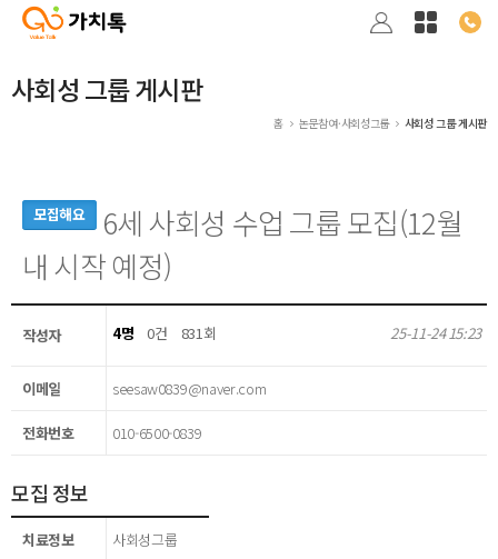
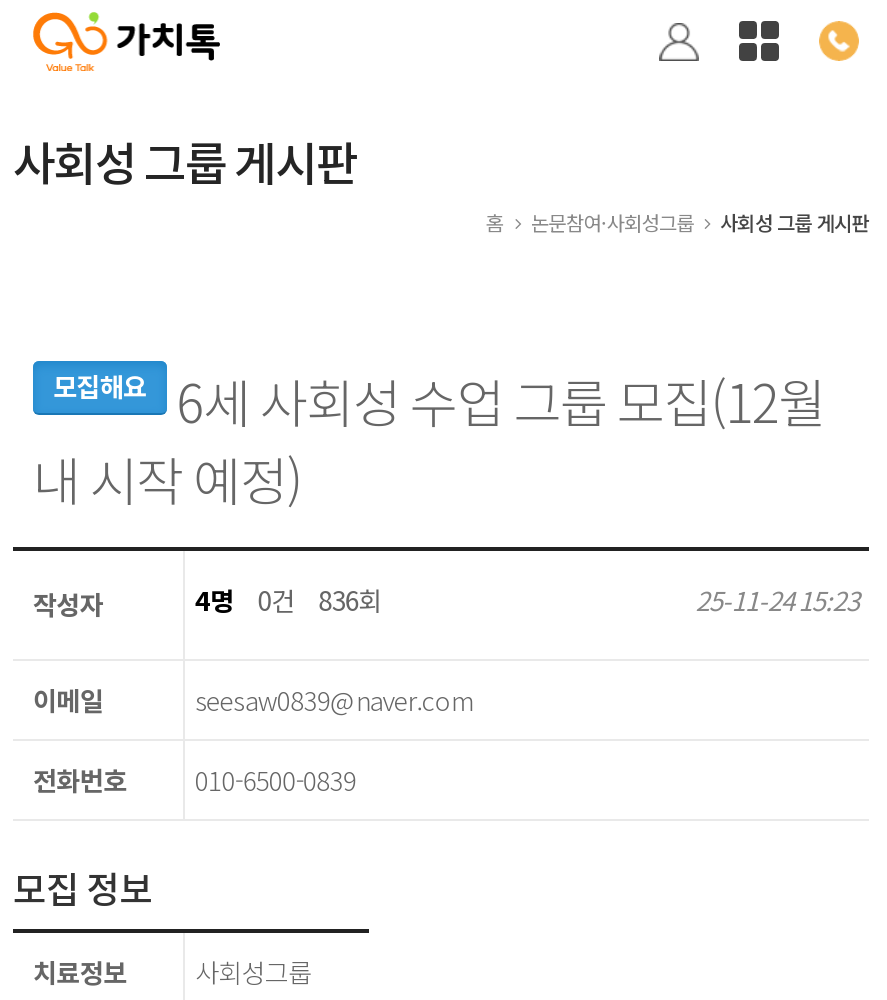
- 4명 0건 831회
+ 4명 0건 836회
